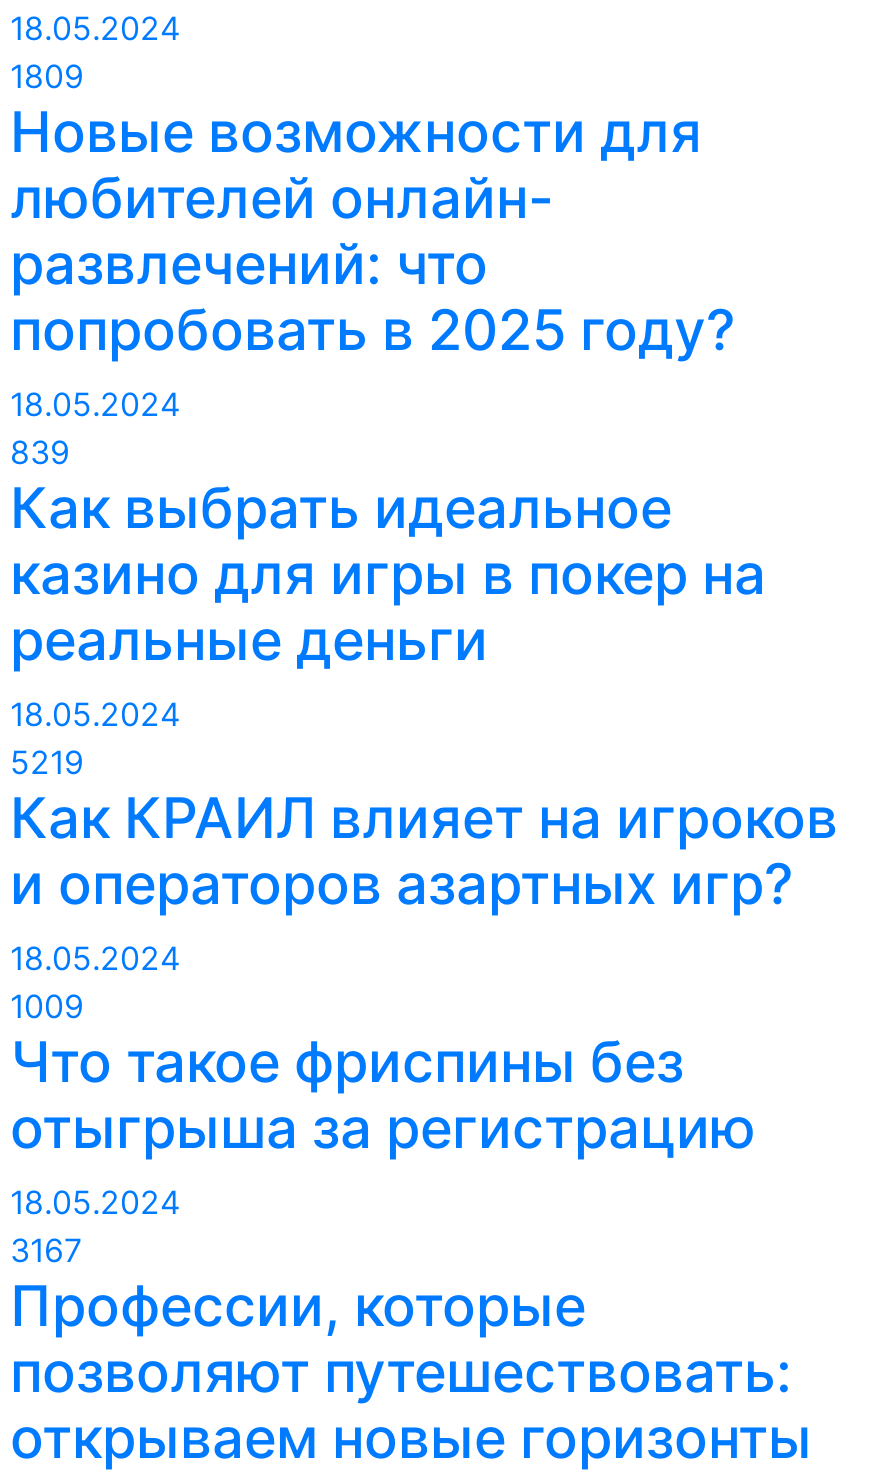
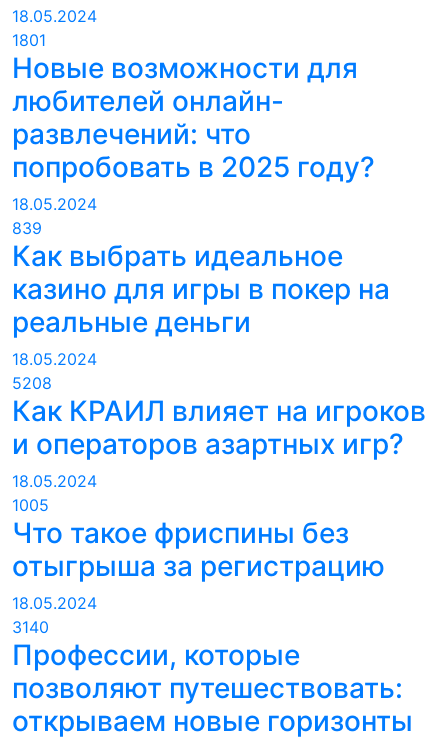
- 1809
+ 1801

- 5219
+ 5208

- 1009
+ 1005

- 3167
+ 3140
